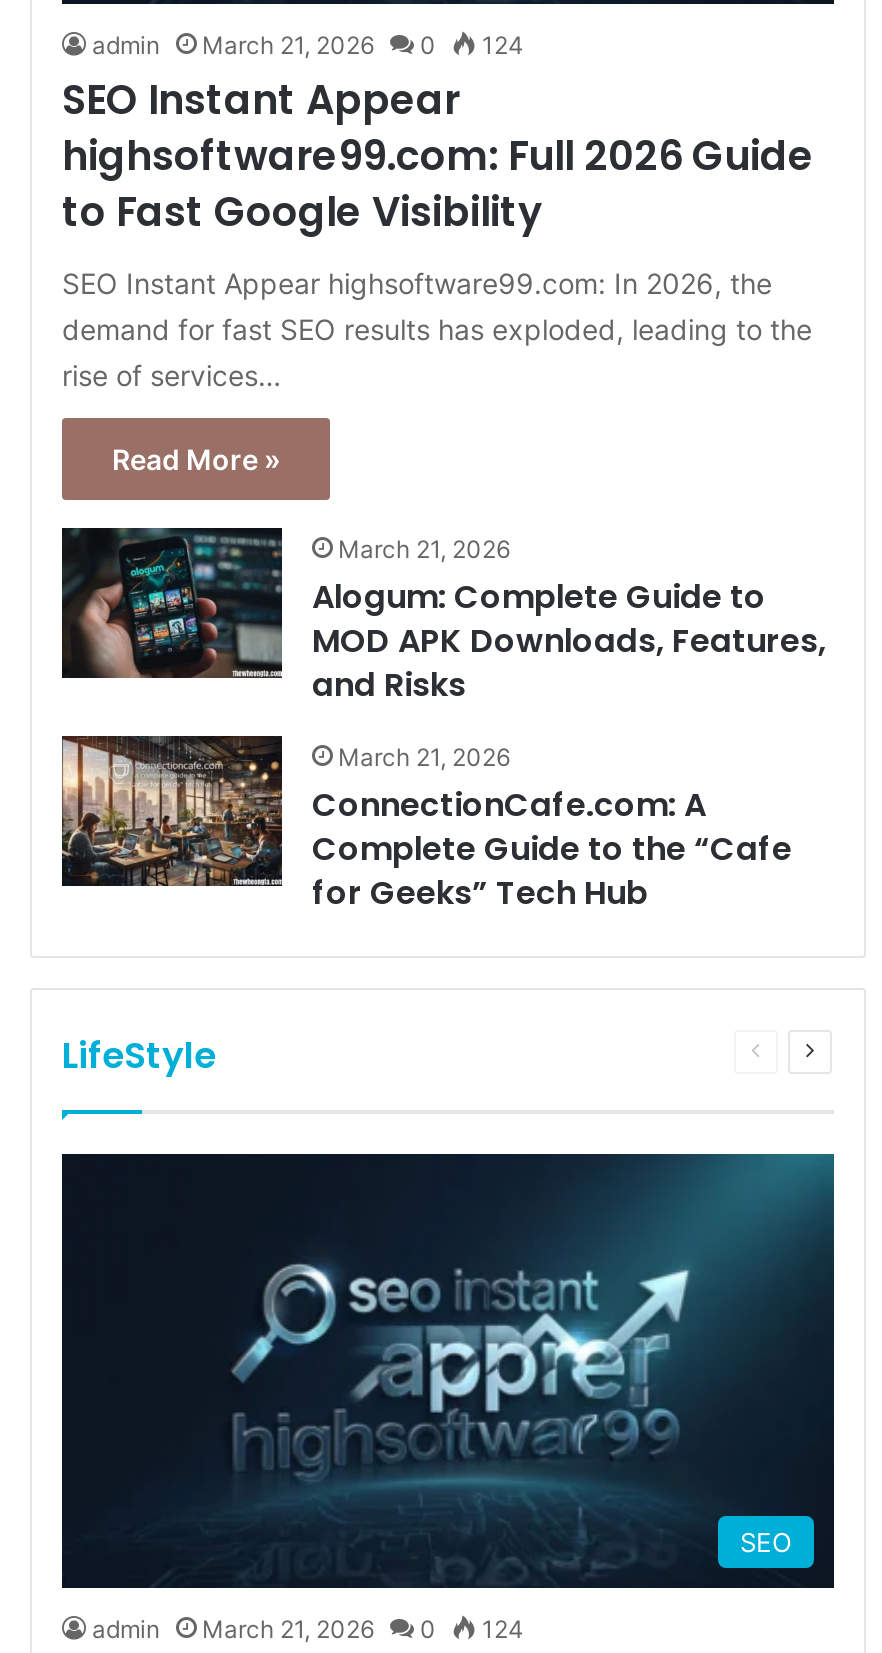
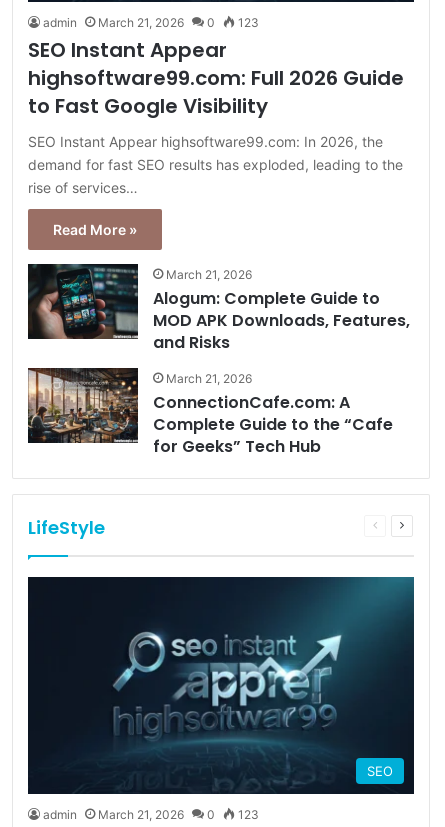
- admin March 21, 2026 0 124
+ admin March 21, 2026 0 123

- admin March 21, 2026 0 124
+ admin March 21, 2026 0 123
